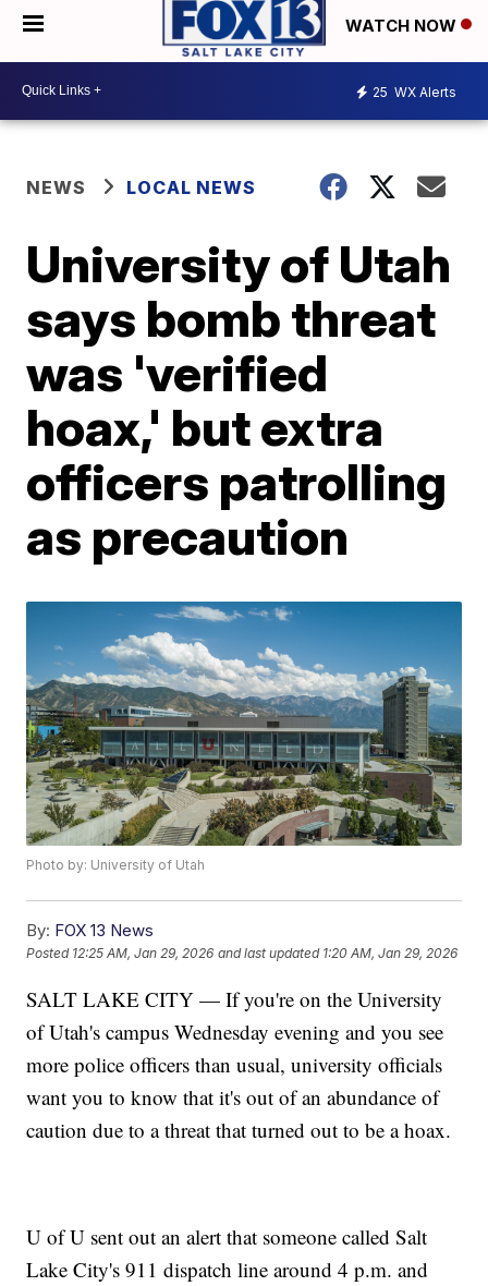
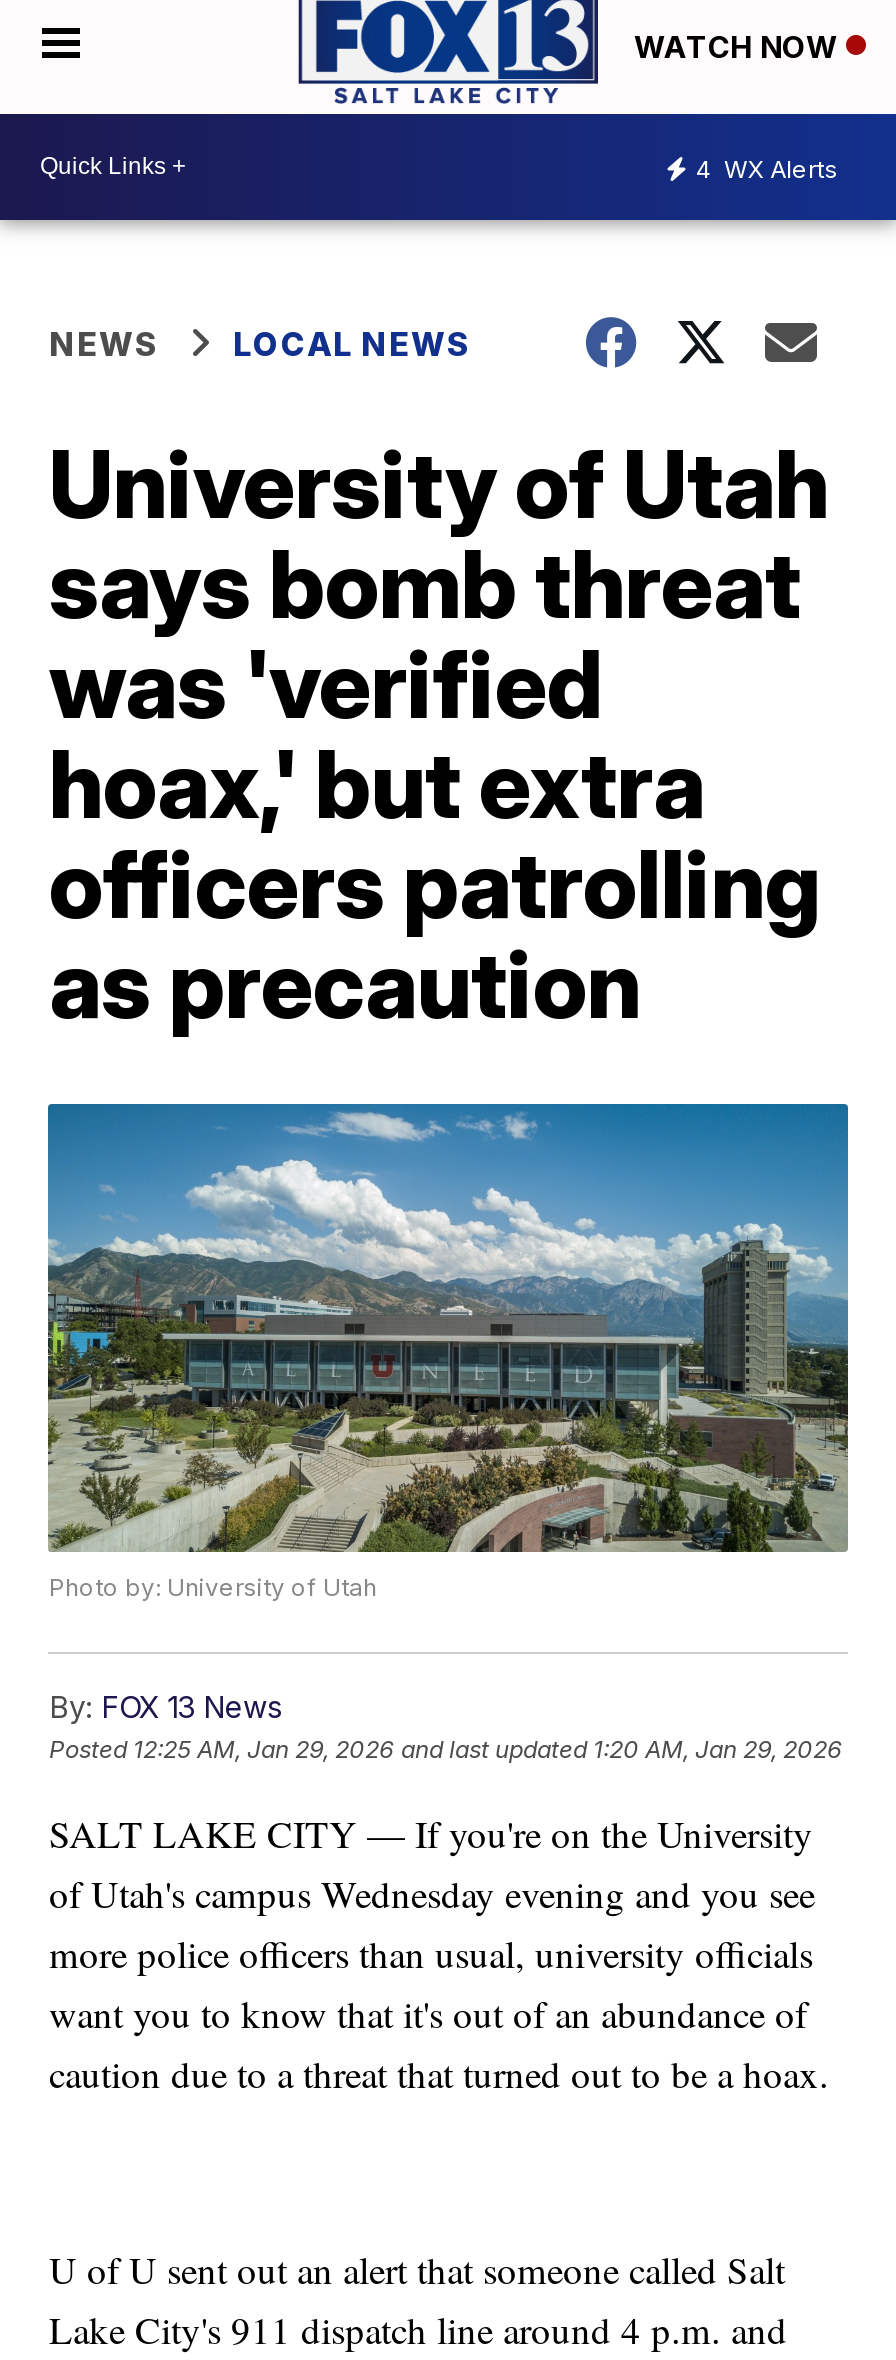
- 25 WX Alerts
+ 4 WX Alerts
